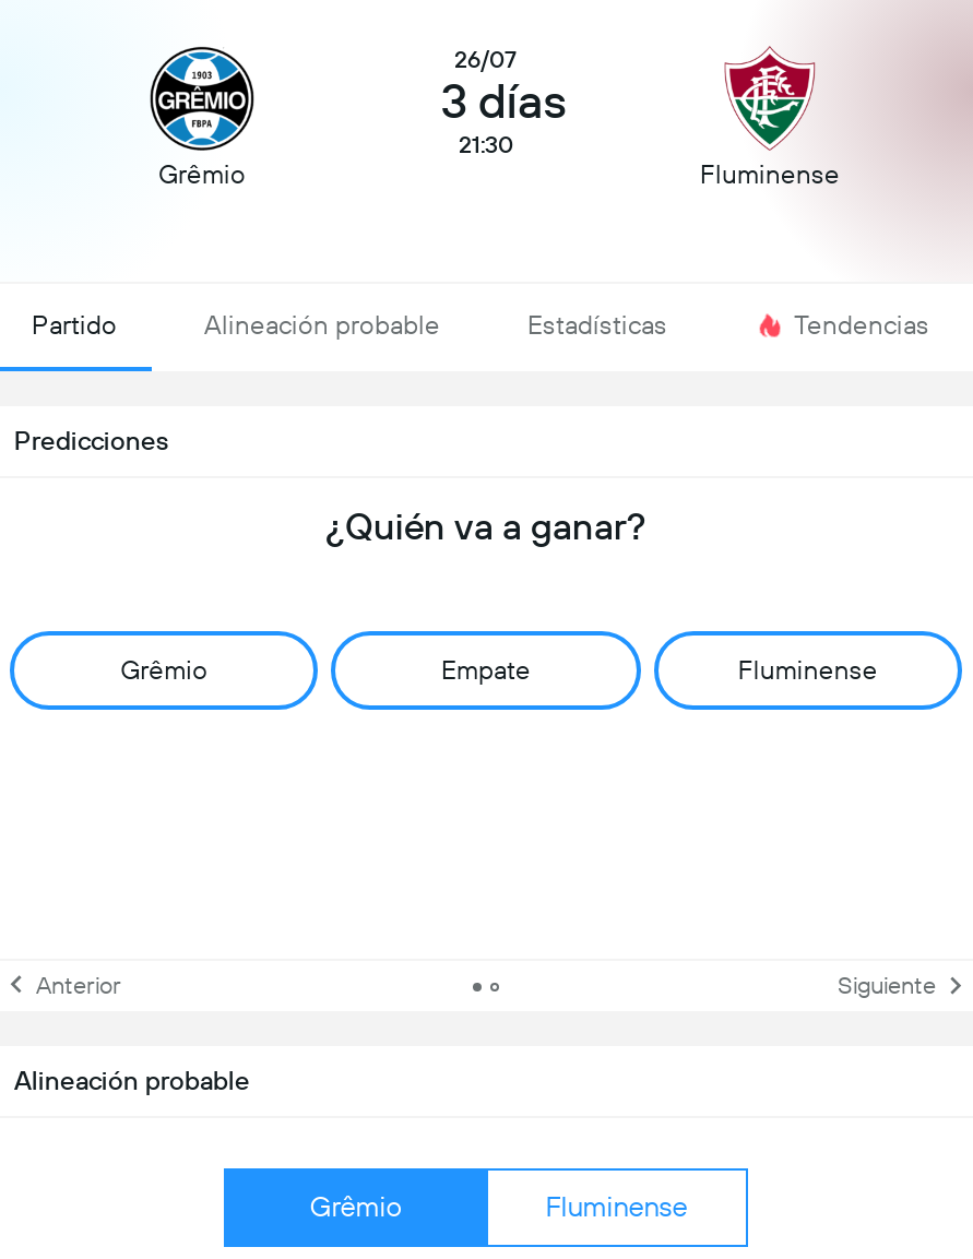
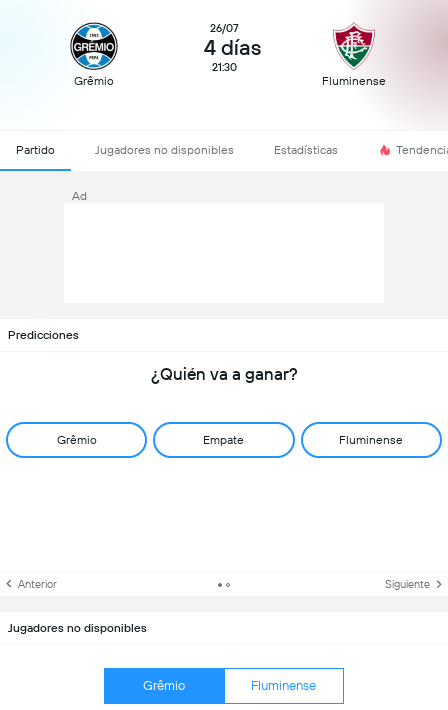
- 3 días
+ 4 días

- Alineación probable
+ Jugadores no disponibles

+ Ad

- Alineación probable
+ Jugadores no disponibles
